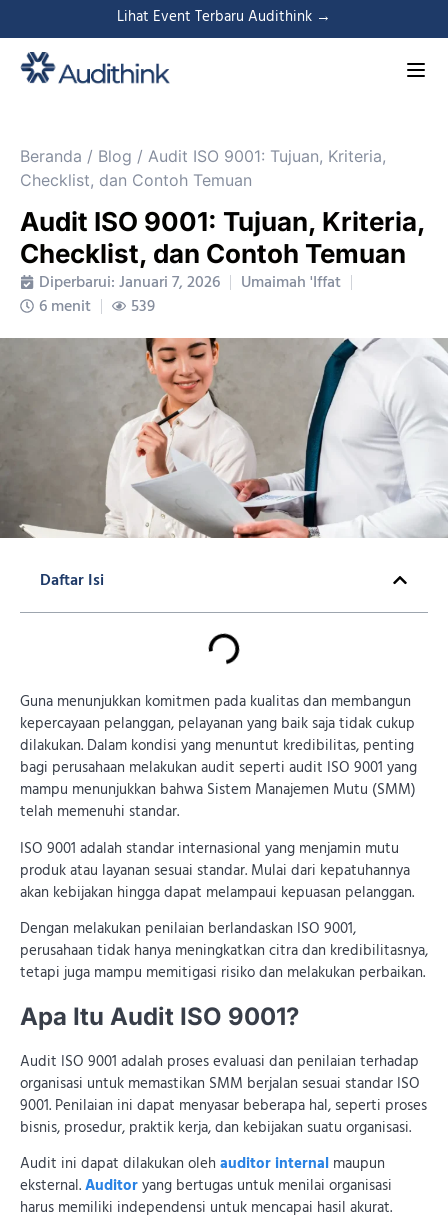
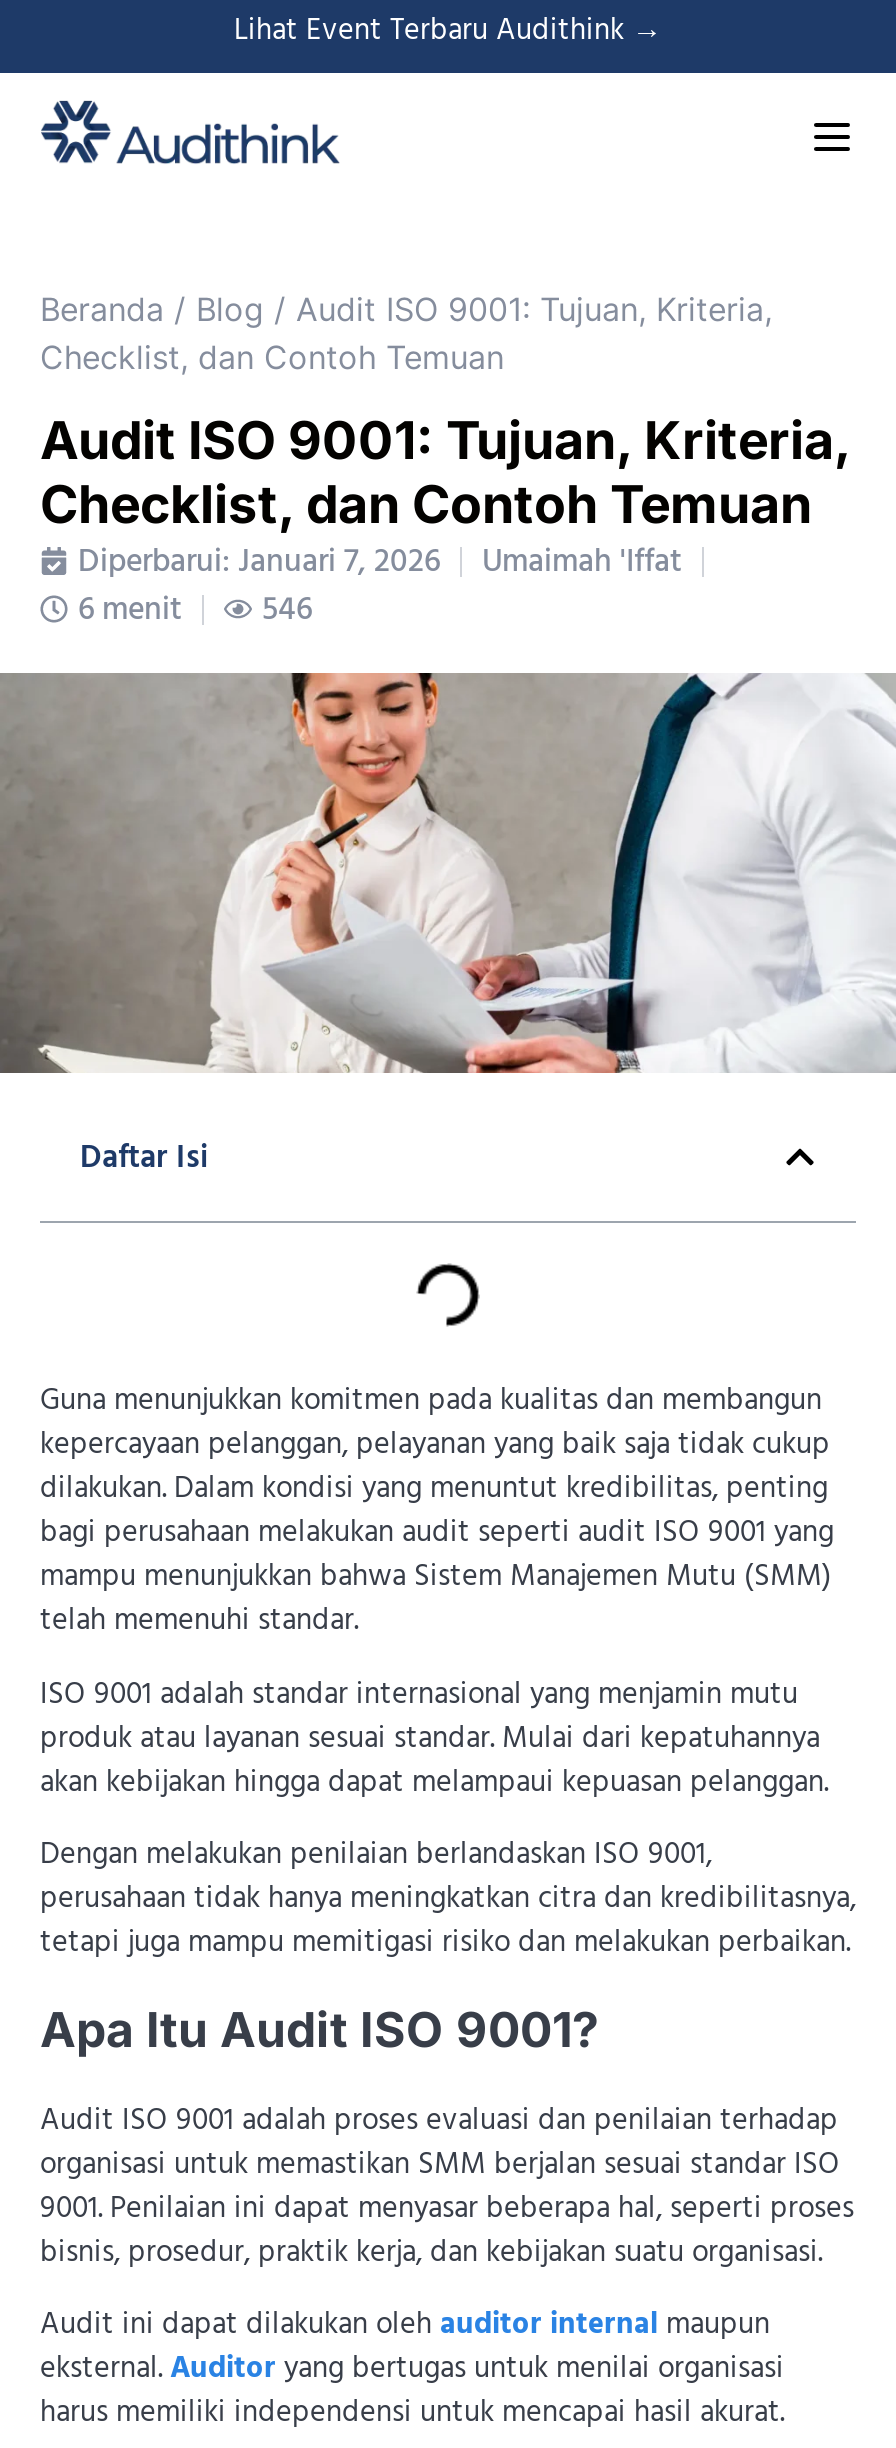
- 6 menit 539
+ 6 menit 546
